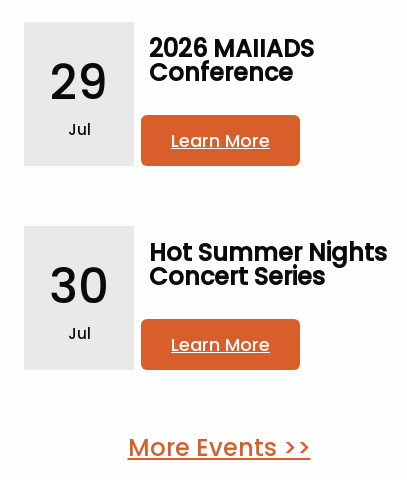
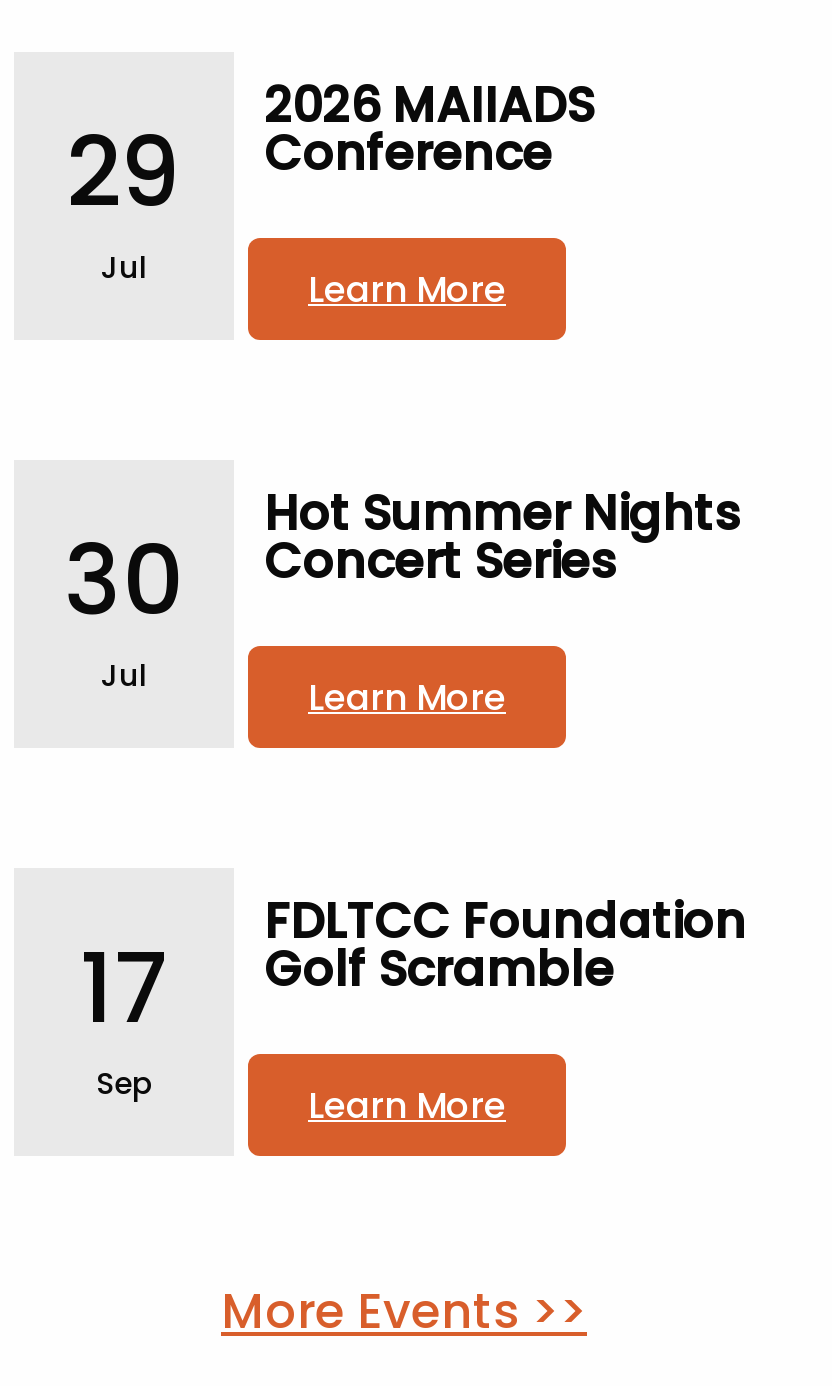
+ 17
+ Sep

+ FDLTCC Foundation
+ Golf Scramble
+ Learn More
